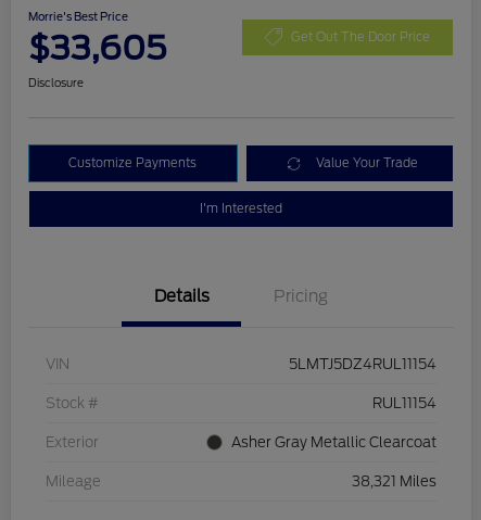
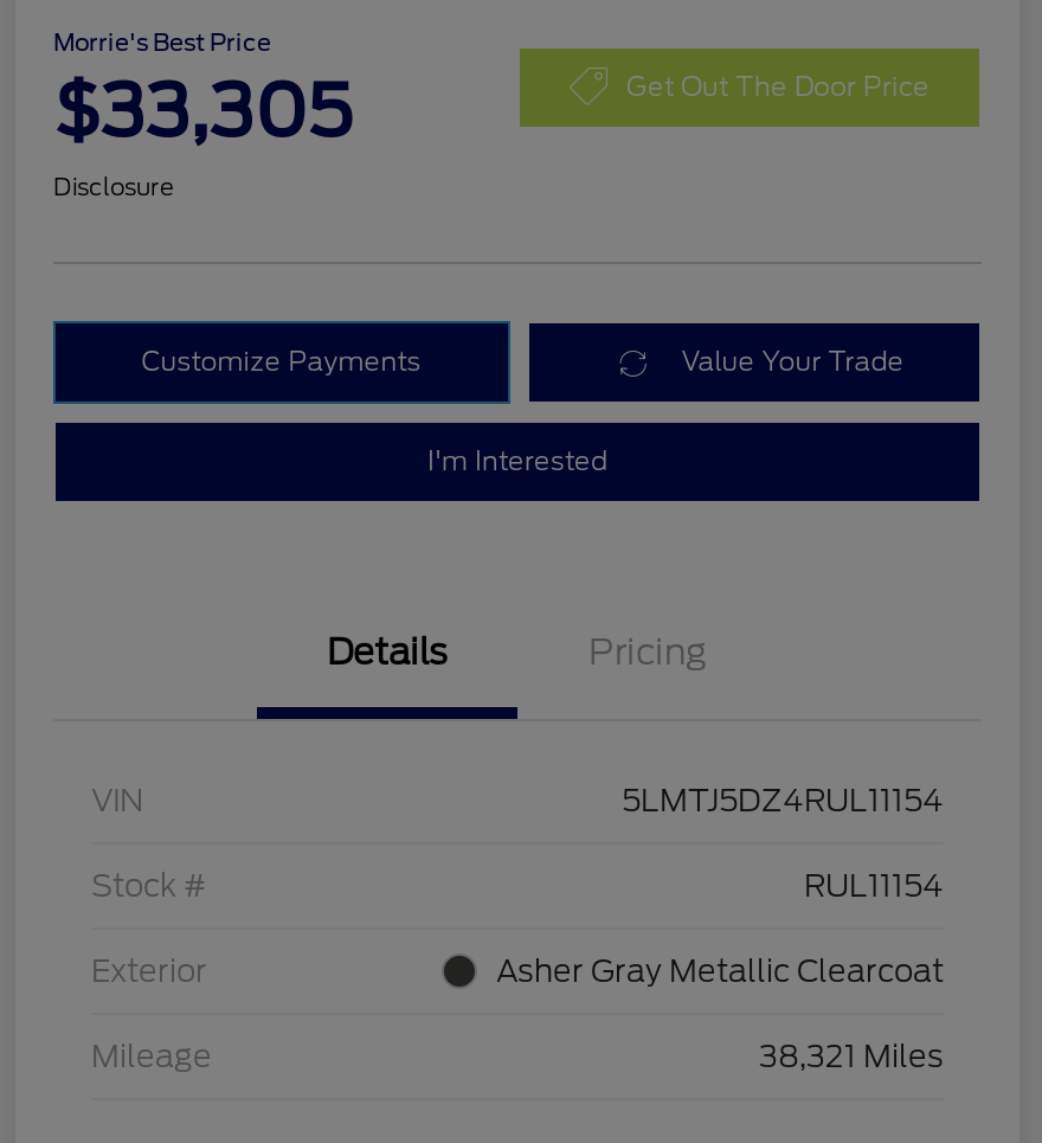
- $33,605
+ $33,305
